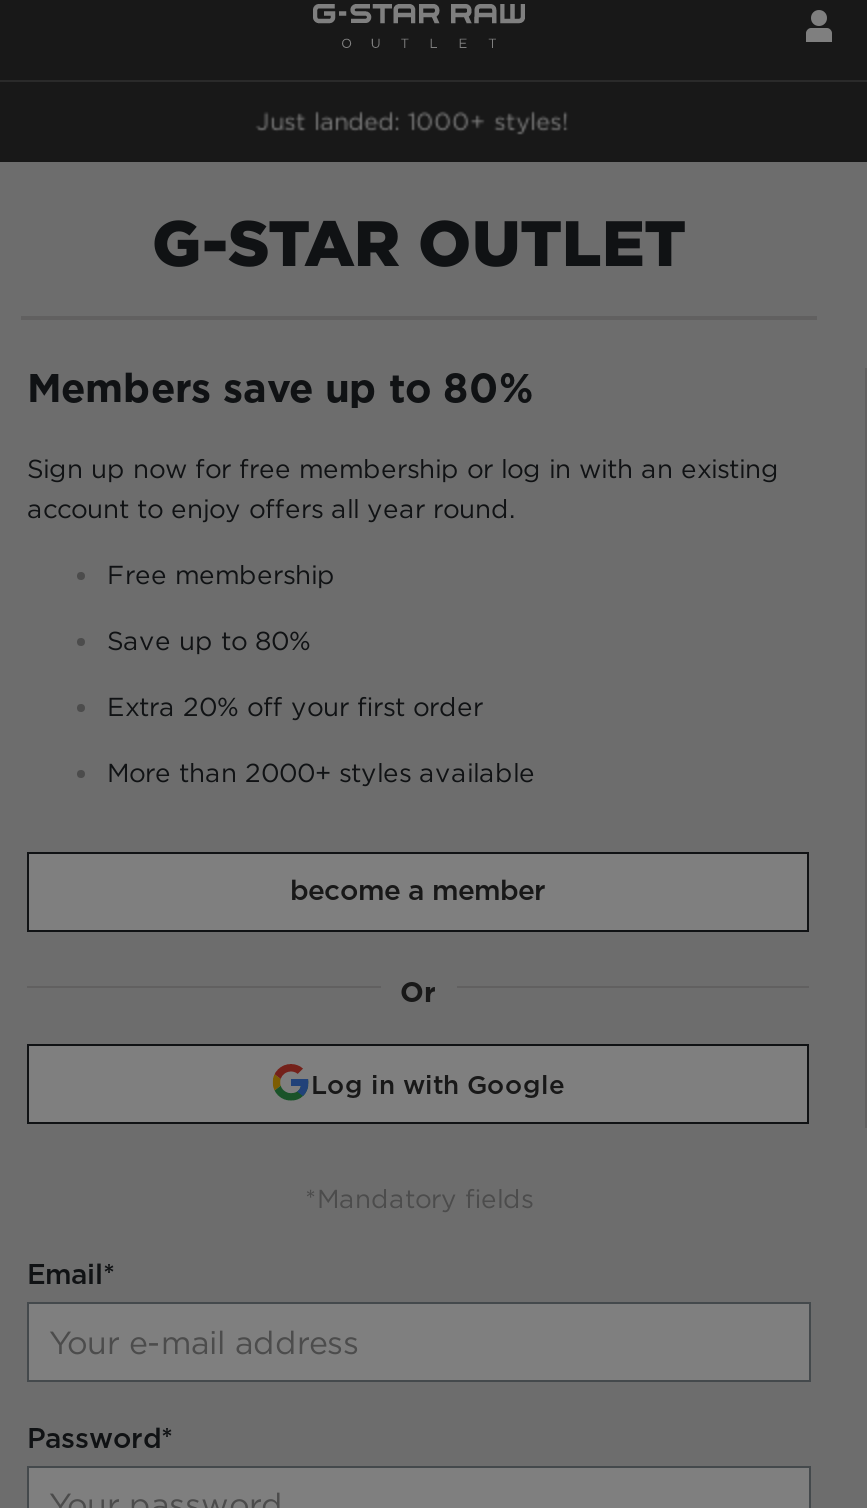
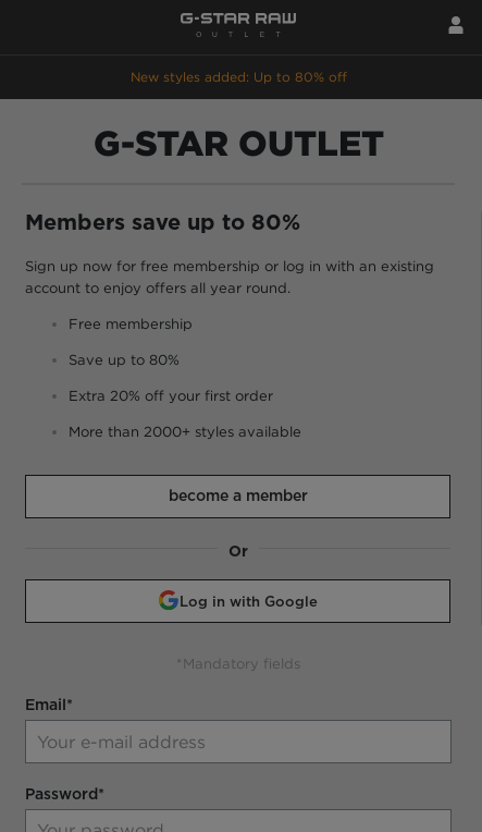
- Just landed: 1000+ styles!
+ New styles added: Up to 80% off
